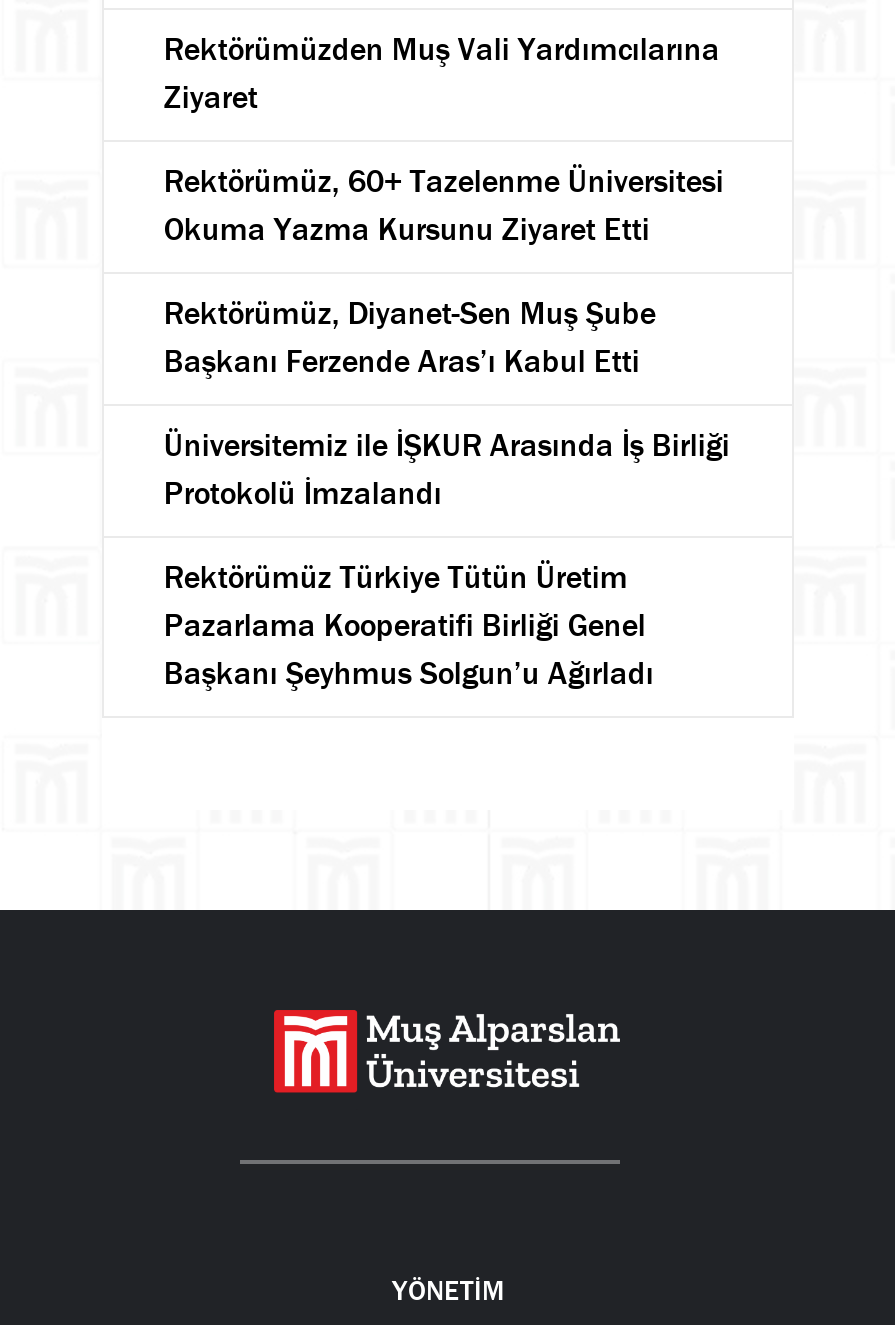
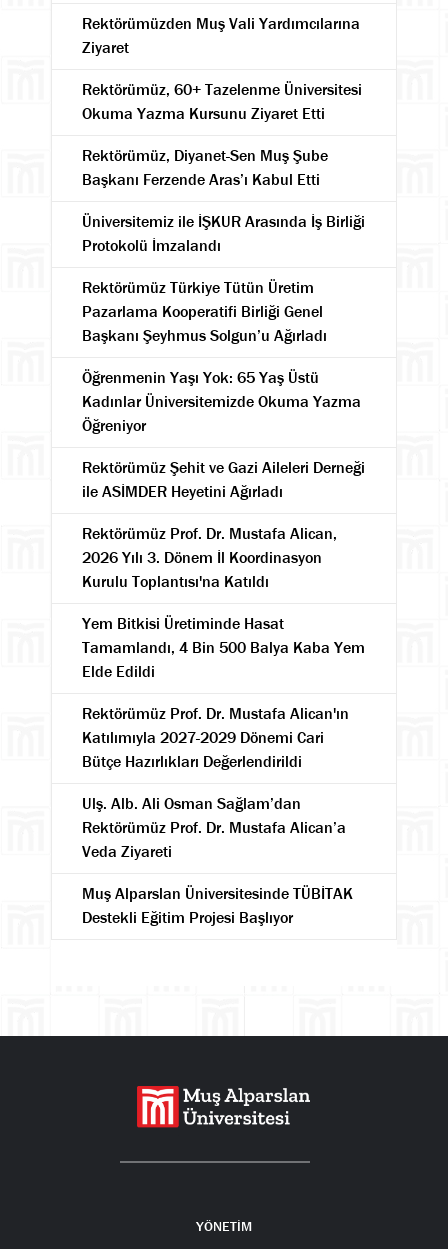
+ Öğrenmenin Yaşı Yok: 65 Yaş Üstü
+ Kadınlar Üniversitemizde Okuma Yazma
+ Öğreniyor
+ Rektörümüz Şehit ve Gazi Aileleri Derneği
+ ile ASİMDER Heyetini Ağırladı
+ Rektörümüz Prof. Dr. Mustafa Alican,
+ 2026 Yılı 3. Dönem İl Koordinasyon
+ Kurulu Toplantısı'na Katıldı
+ Yem Bitkisi Üretiminde Hasat
+ Tamamlandı, 4 Bin 500 Balya Kaba Yem
+ Elde Edildi
+ Rektörümüz Prof. Dr. Mustafa Alican'ın
+ Katılımıyla 2027-2029 Dönemi Cari
+ Bütçe Hazırlıkları Değerlendirildi
+ Ulş. Alb. Ali Osman Sağlam’dan
+ Rektörümüz Prof. Dr. Mustafa Alican’a
+ Veda Ziyareti
+ Muş Alparslan Üniversitesinde TÜBİTAK
+ Destekli Eğitim Projesi Başlıyor
